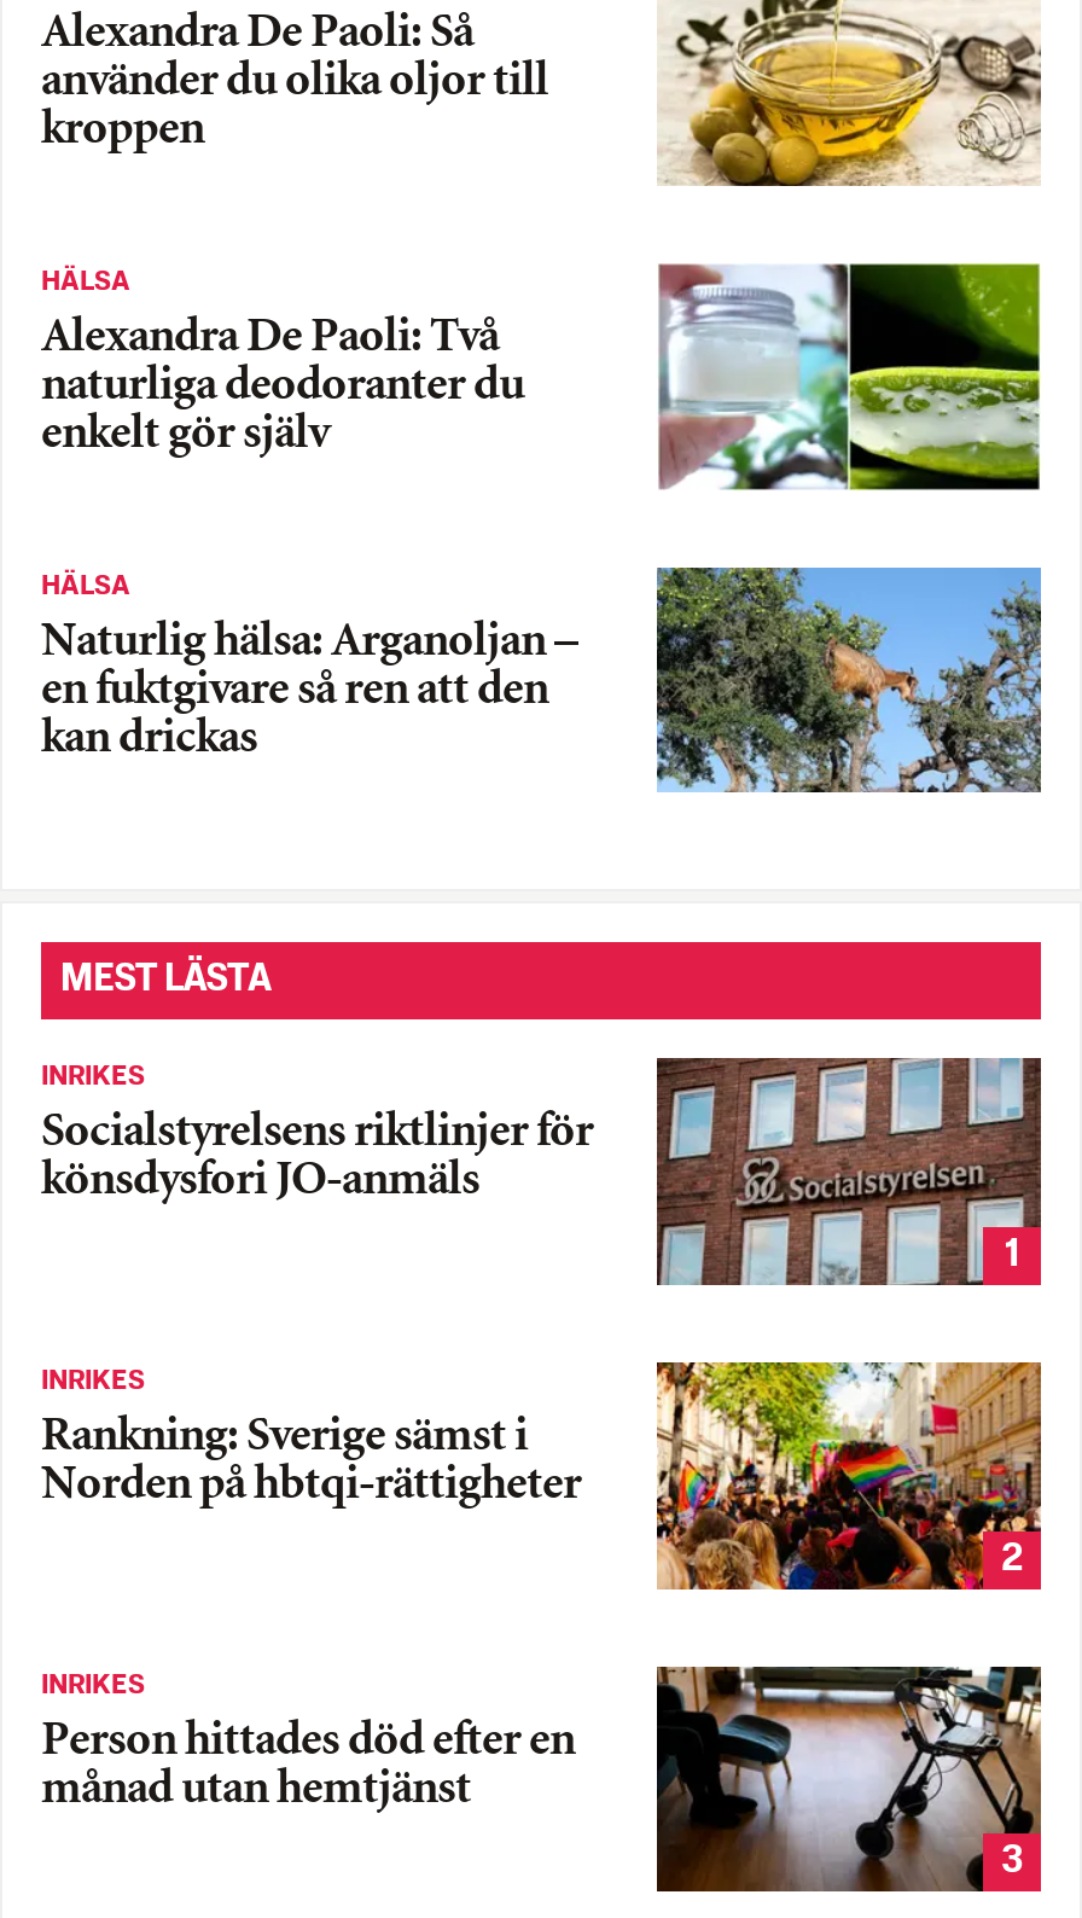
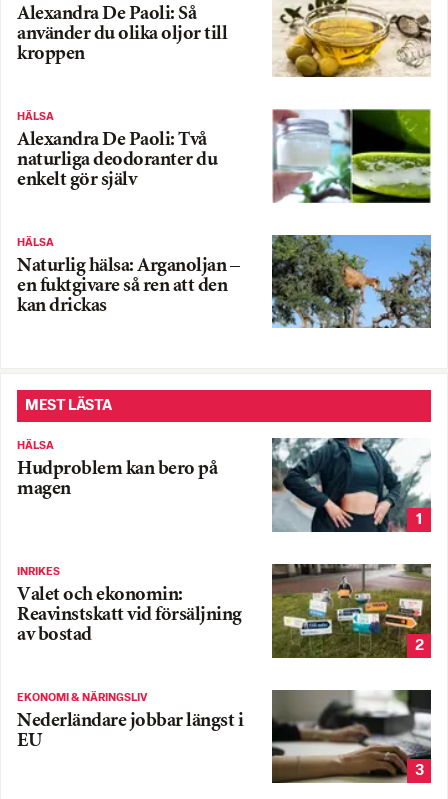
- INRIKES
- Socialstyrelsens riktlinjer för
- könsdysfori JO-anmäls
+ HÄLSA
+ Hudproblem kan bero på
+ magen

- [image]
+ [image]

- [image]
- Rankning: Sverige sämst i
- Norden på hbtqi-rättigheter
+ [image]
+ Valet och ekonomin:
+ Reavinstskatt vid försäljning
+ av bostad

- [image]
- INRIKES
- Person hittades död efter en
- månad utan hemtjänst
+ [image]
+ EKONOMI & NÄRINGSLIV
+ Nederländare jobbar längst i
+ EU
